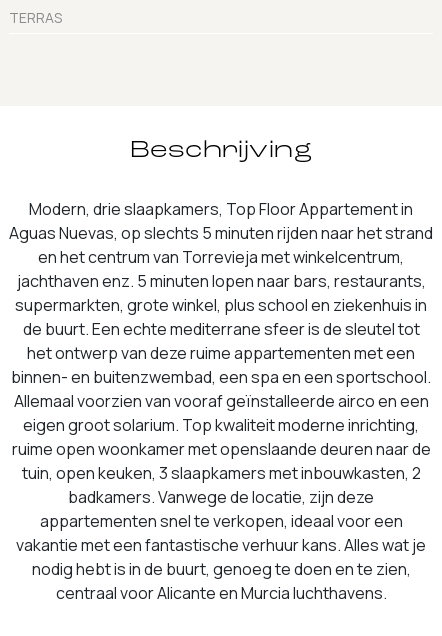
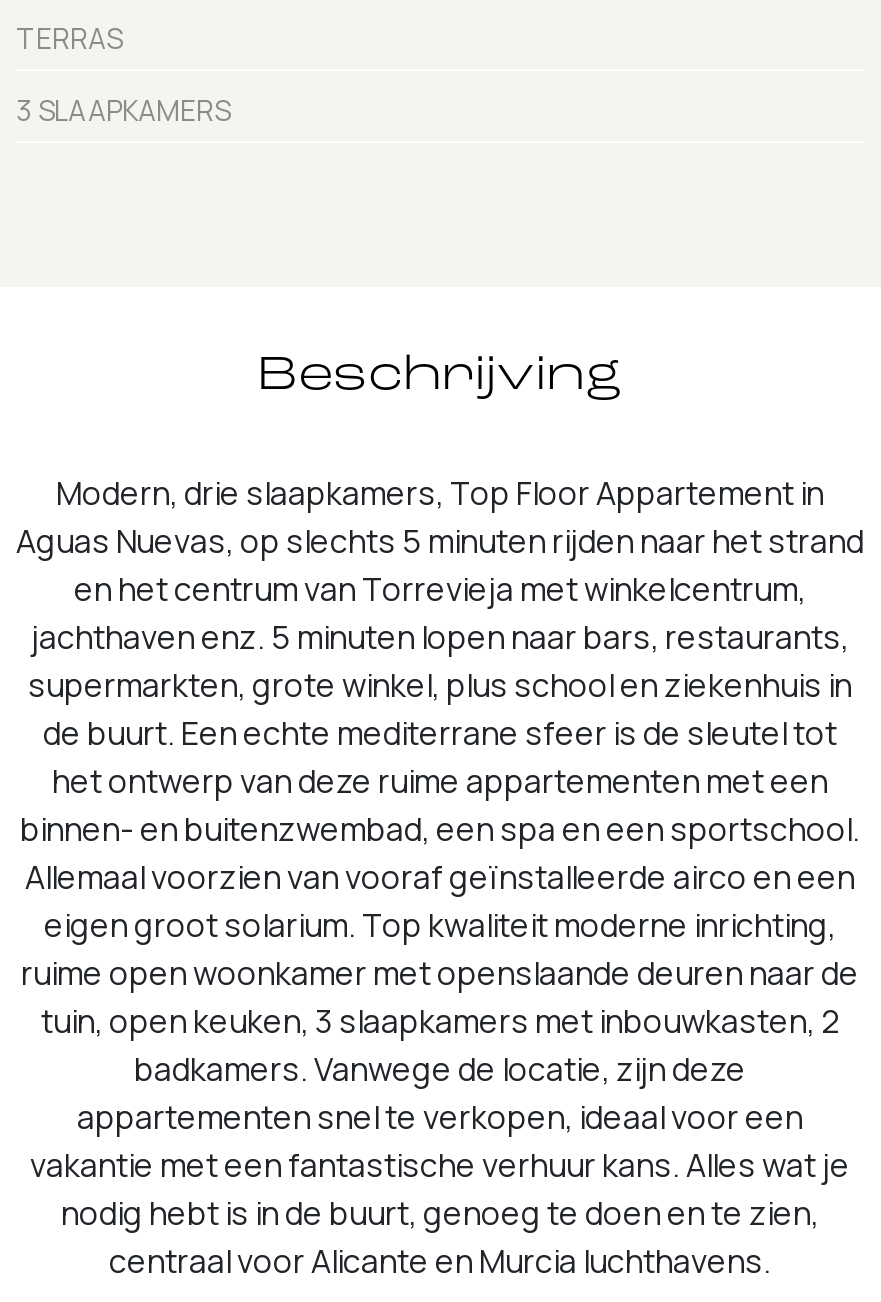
+ 3 SLAAPKAMERS
